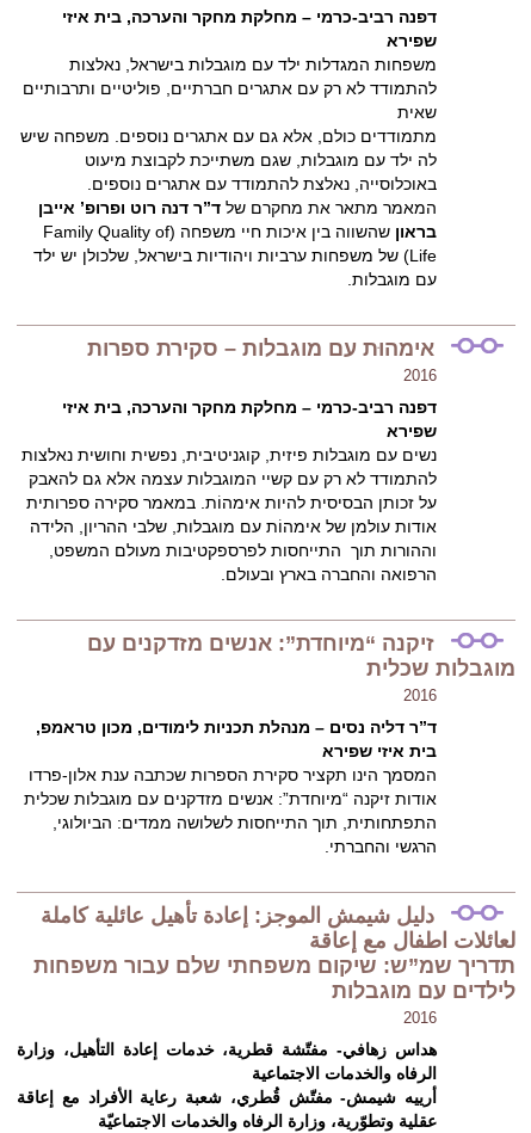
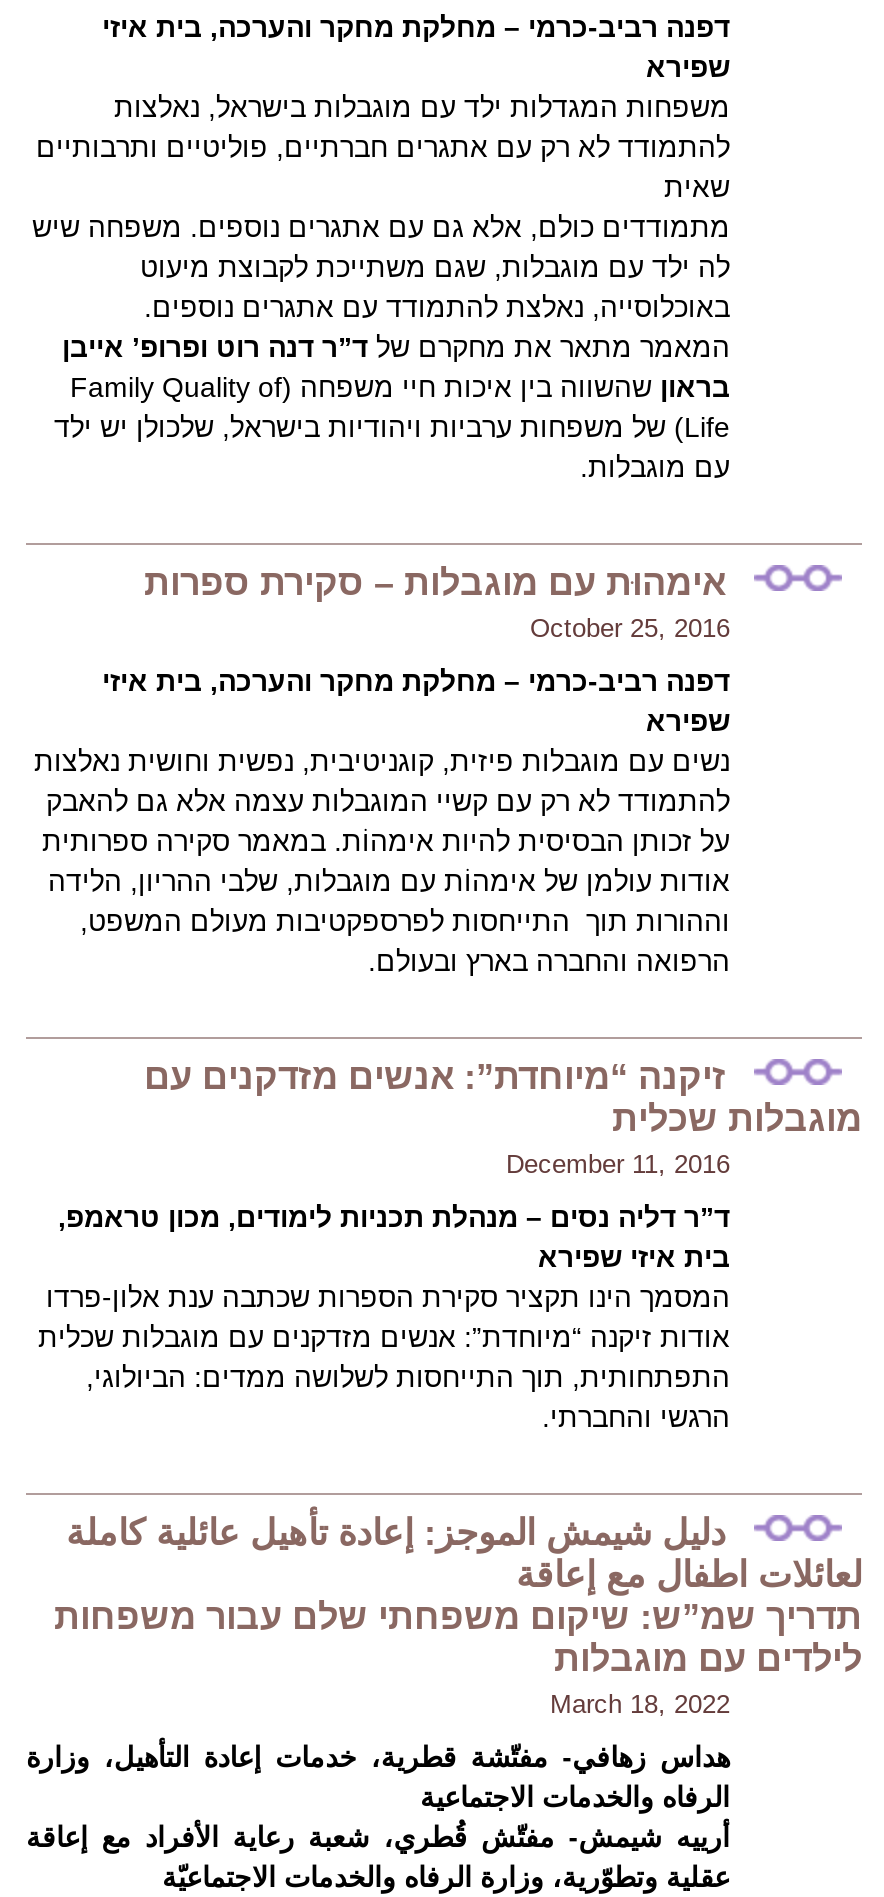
- 2016
+ October 25, 2016

- 2016
+ December 11, 2016

- 2016
+ March 18, 2022
